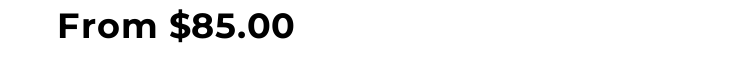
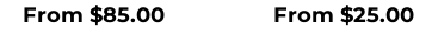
+ From $25.00
